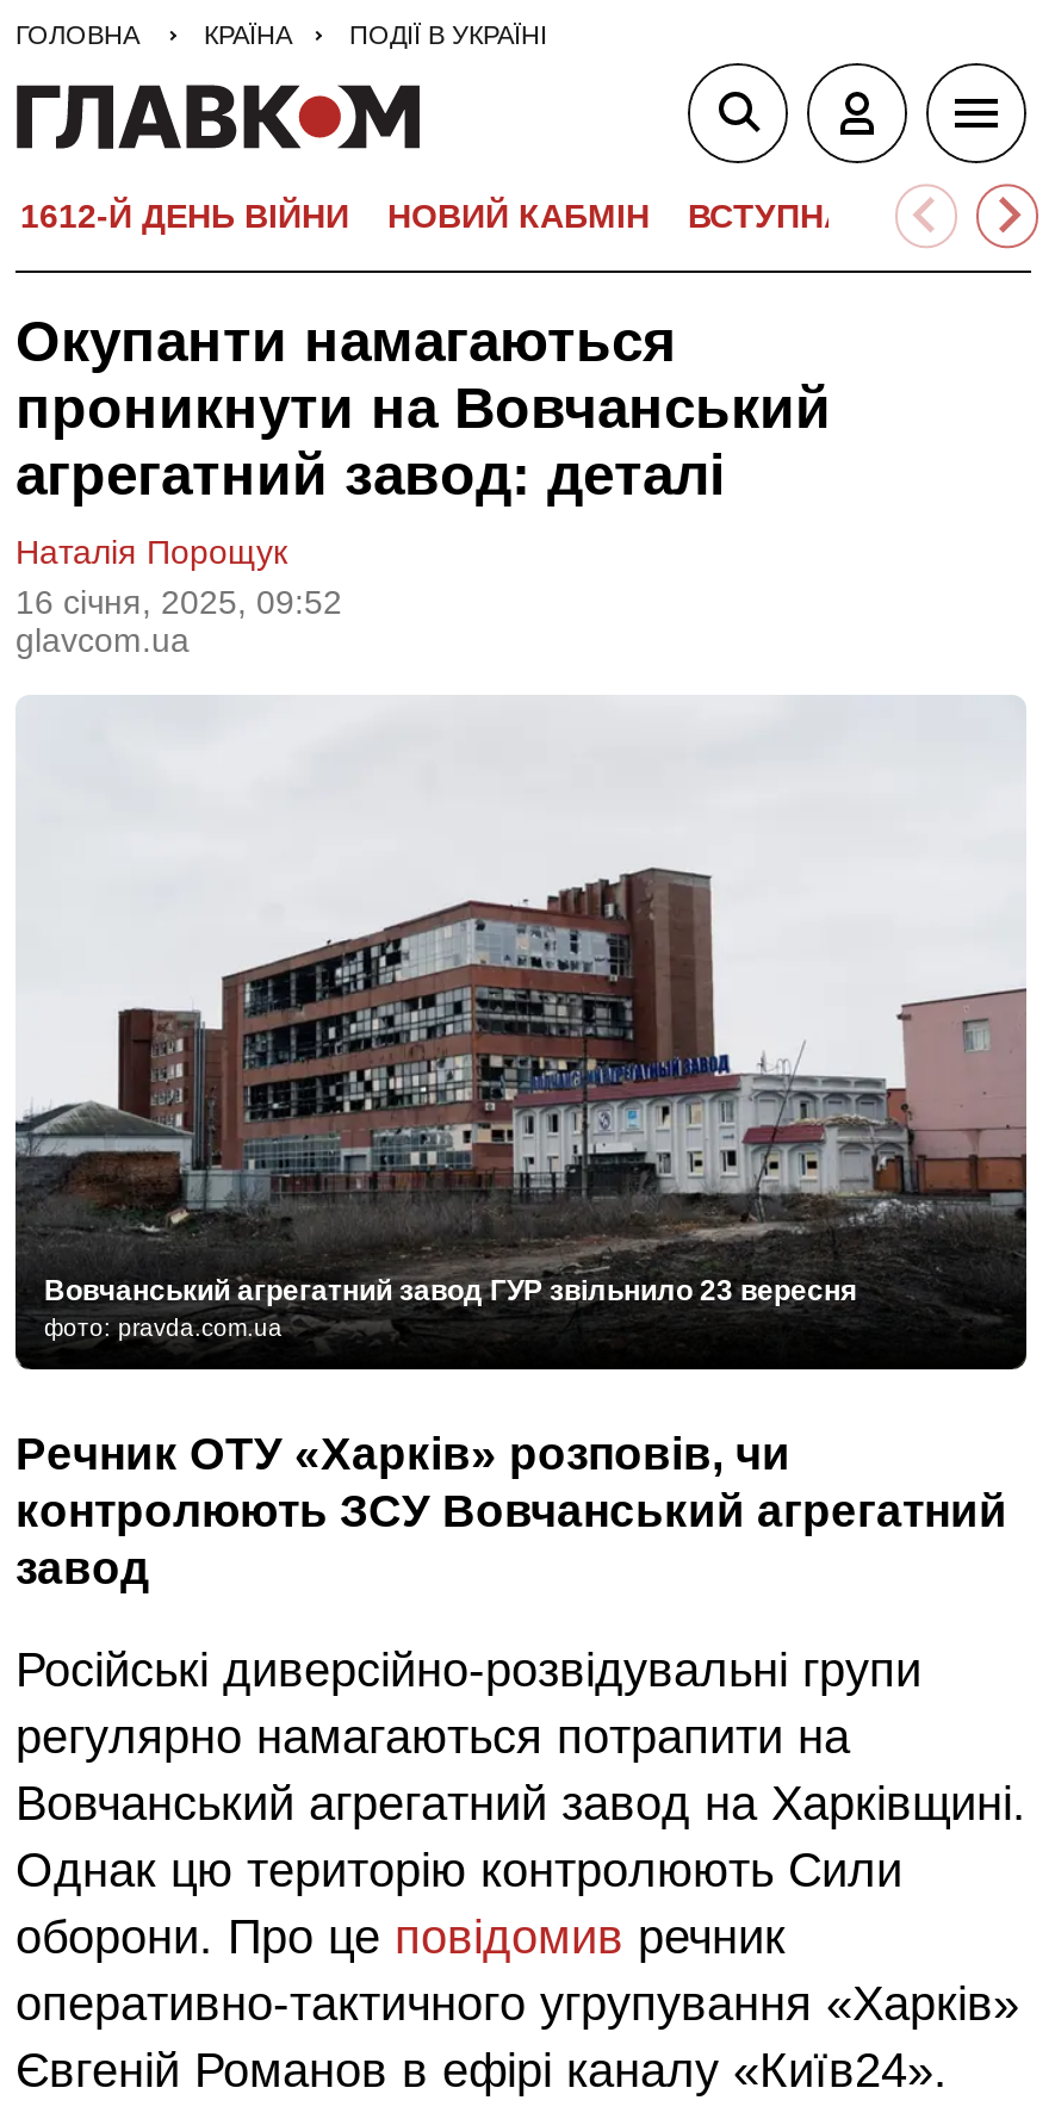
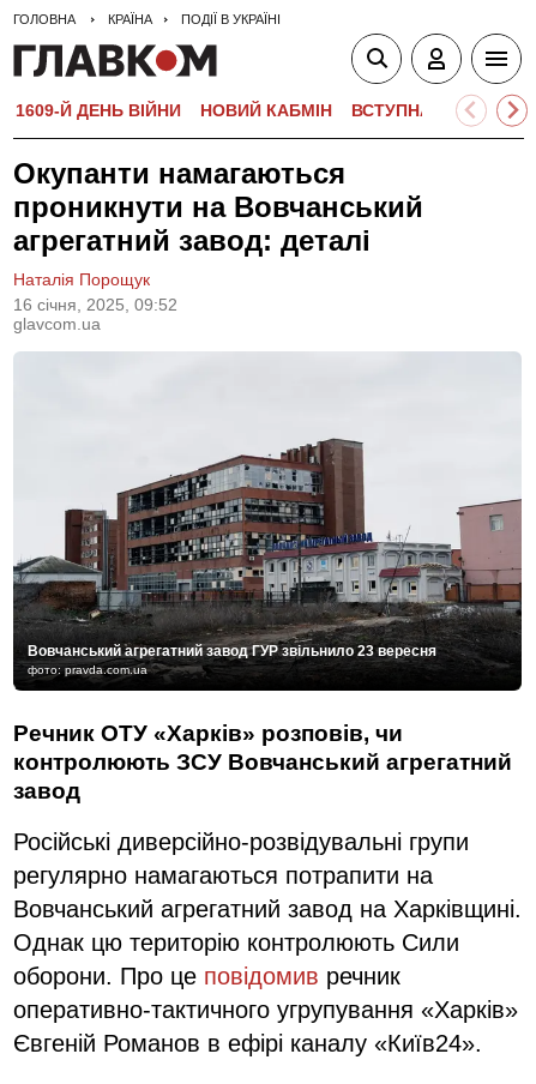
- 1612-Й ДЕНЬ ВІЙНИ
+ 1609-Й ДЕНЬ ВІЙНИ
